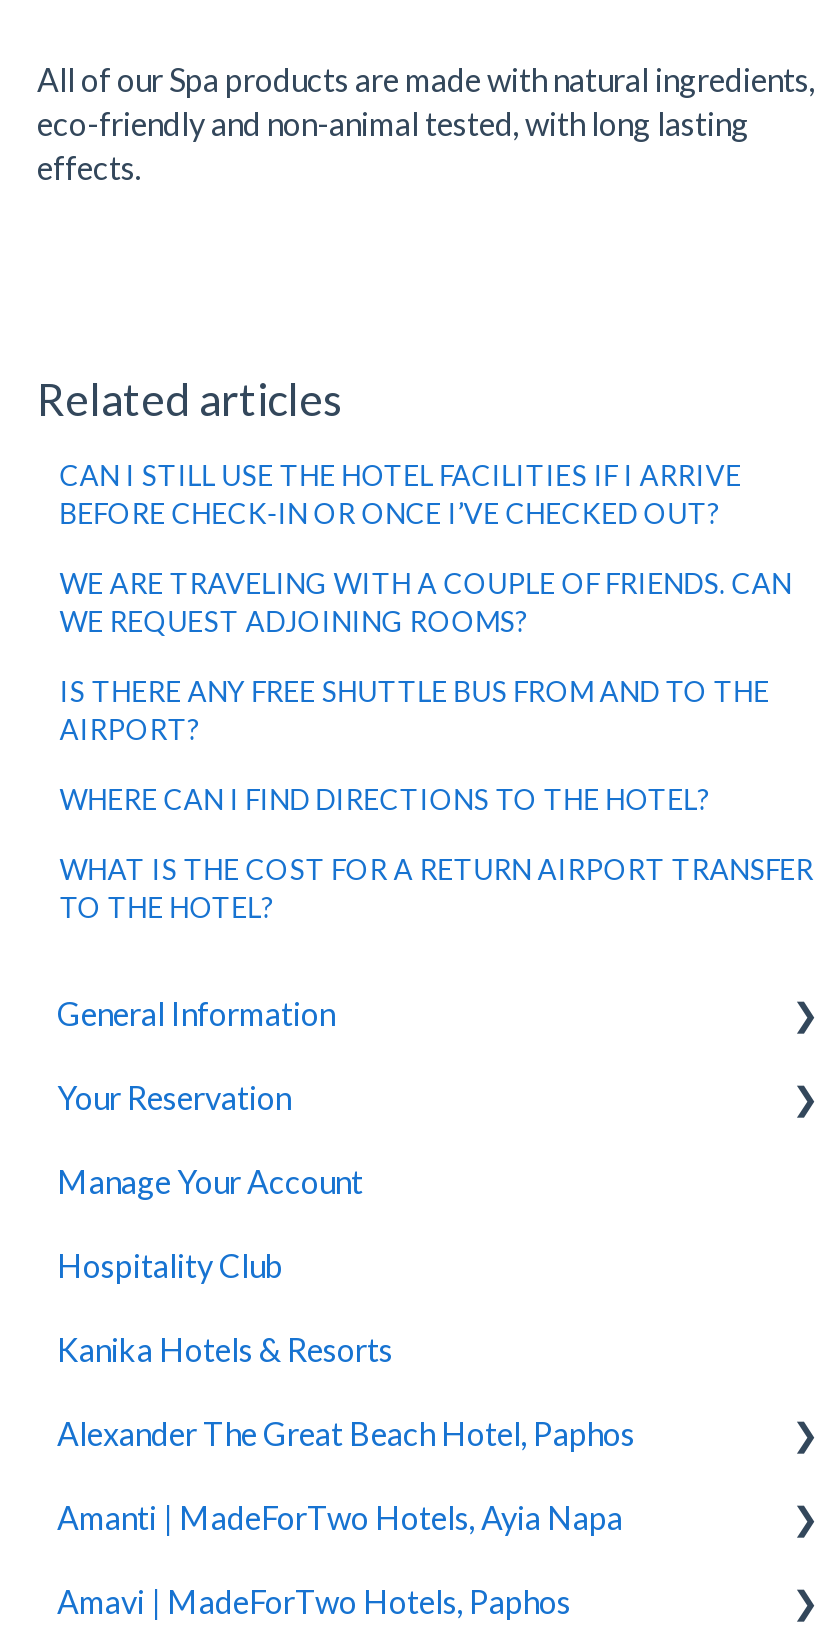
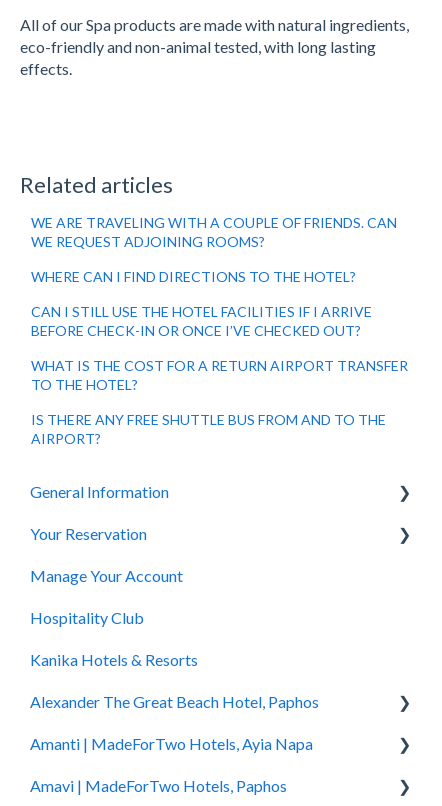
moved down: CAN I STILL USE THE HOTEL FACILITIES IF I ARRIVE | BEFORE CHECK-IN OR ONCE I’VE CHECKED OUT?

moved up: WE ARE TRAVELING WITH A COUPLE OF FRIENDS. CAN | WE REQUEST ADJOINING ROOMS?

moved down: IS THERE ANY FREE SHUTTLE BUS FROM AND TO THE | AIRPORT?

moved up: WHERE CAN I FIND DIRECTIONS TO THE HOTEL?

moved up: WHAT IS THE COST FOR A RETURN AIRPORT TRANSFER | TO THE HOTEL?
